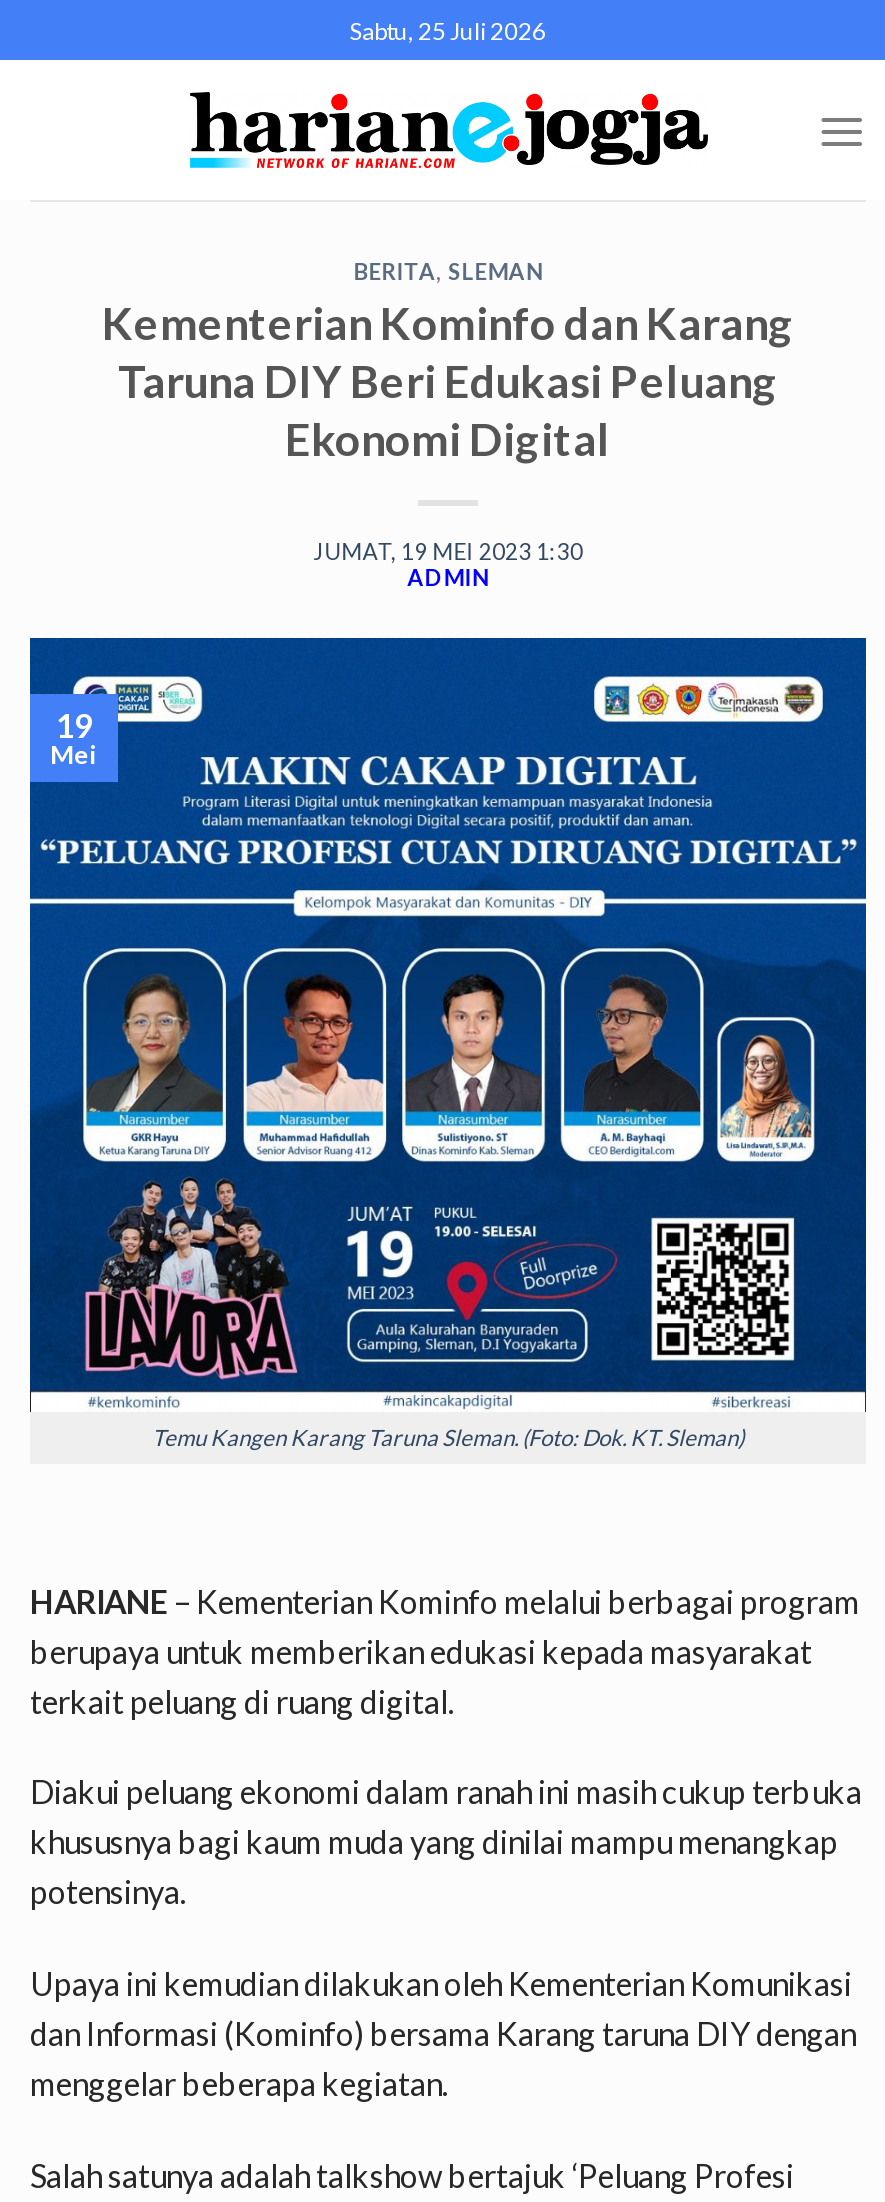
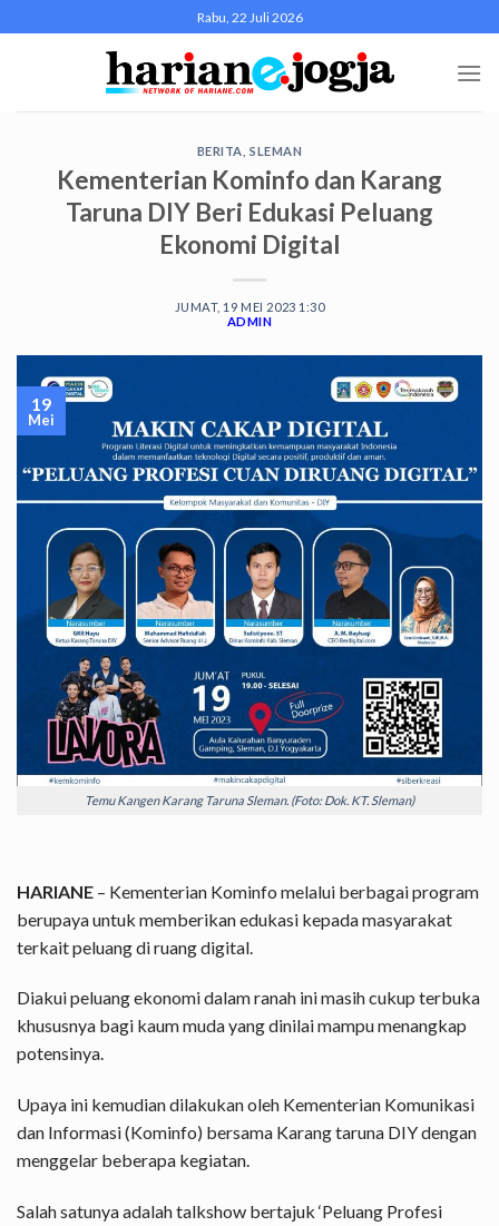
- Sabtu, 25 Juli 2026
+ Rabu, 22 Juli 2026
